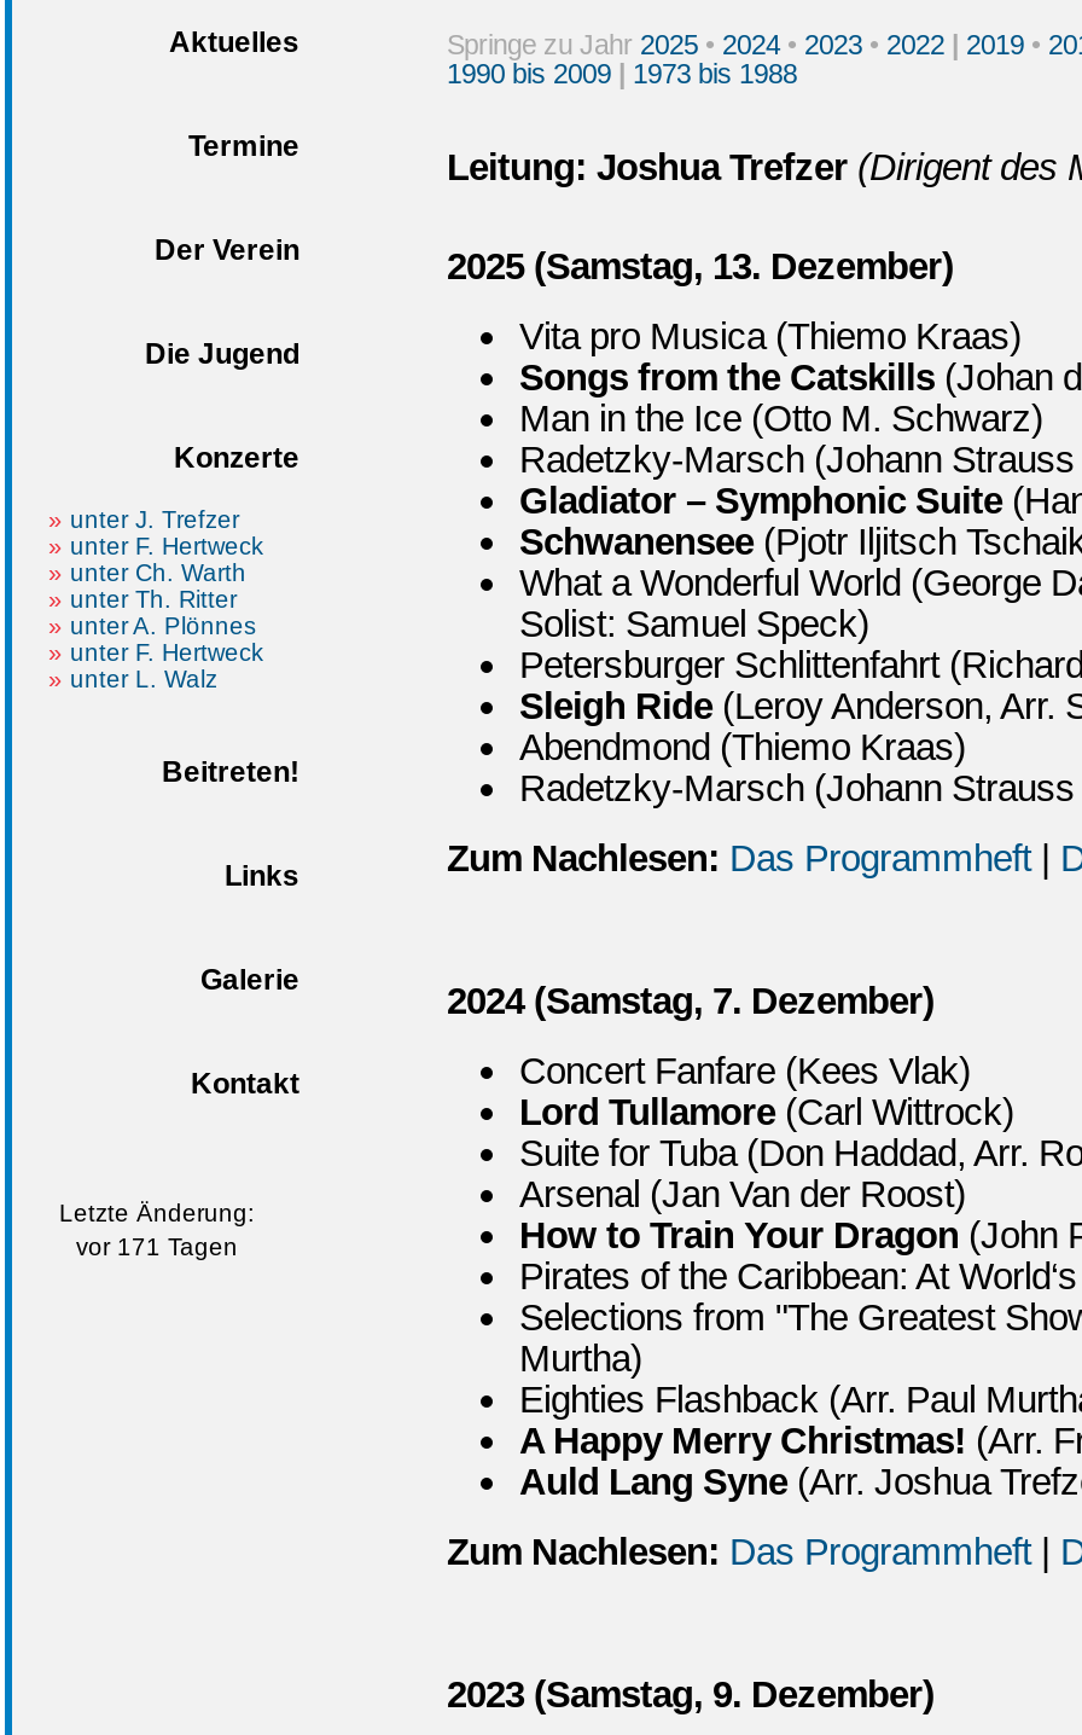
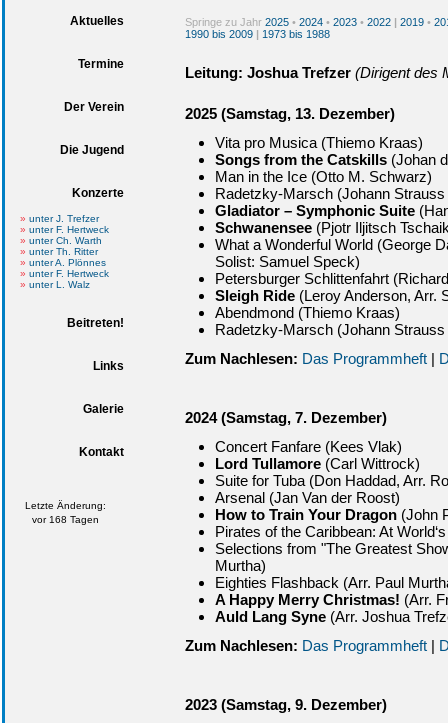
- vor 171 Tagen
+ vor 168 Tagen
